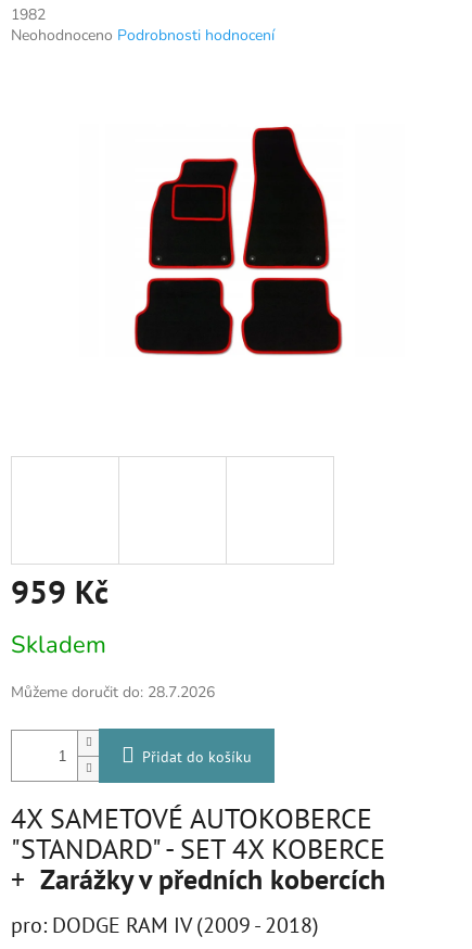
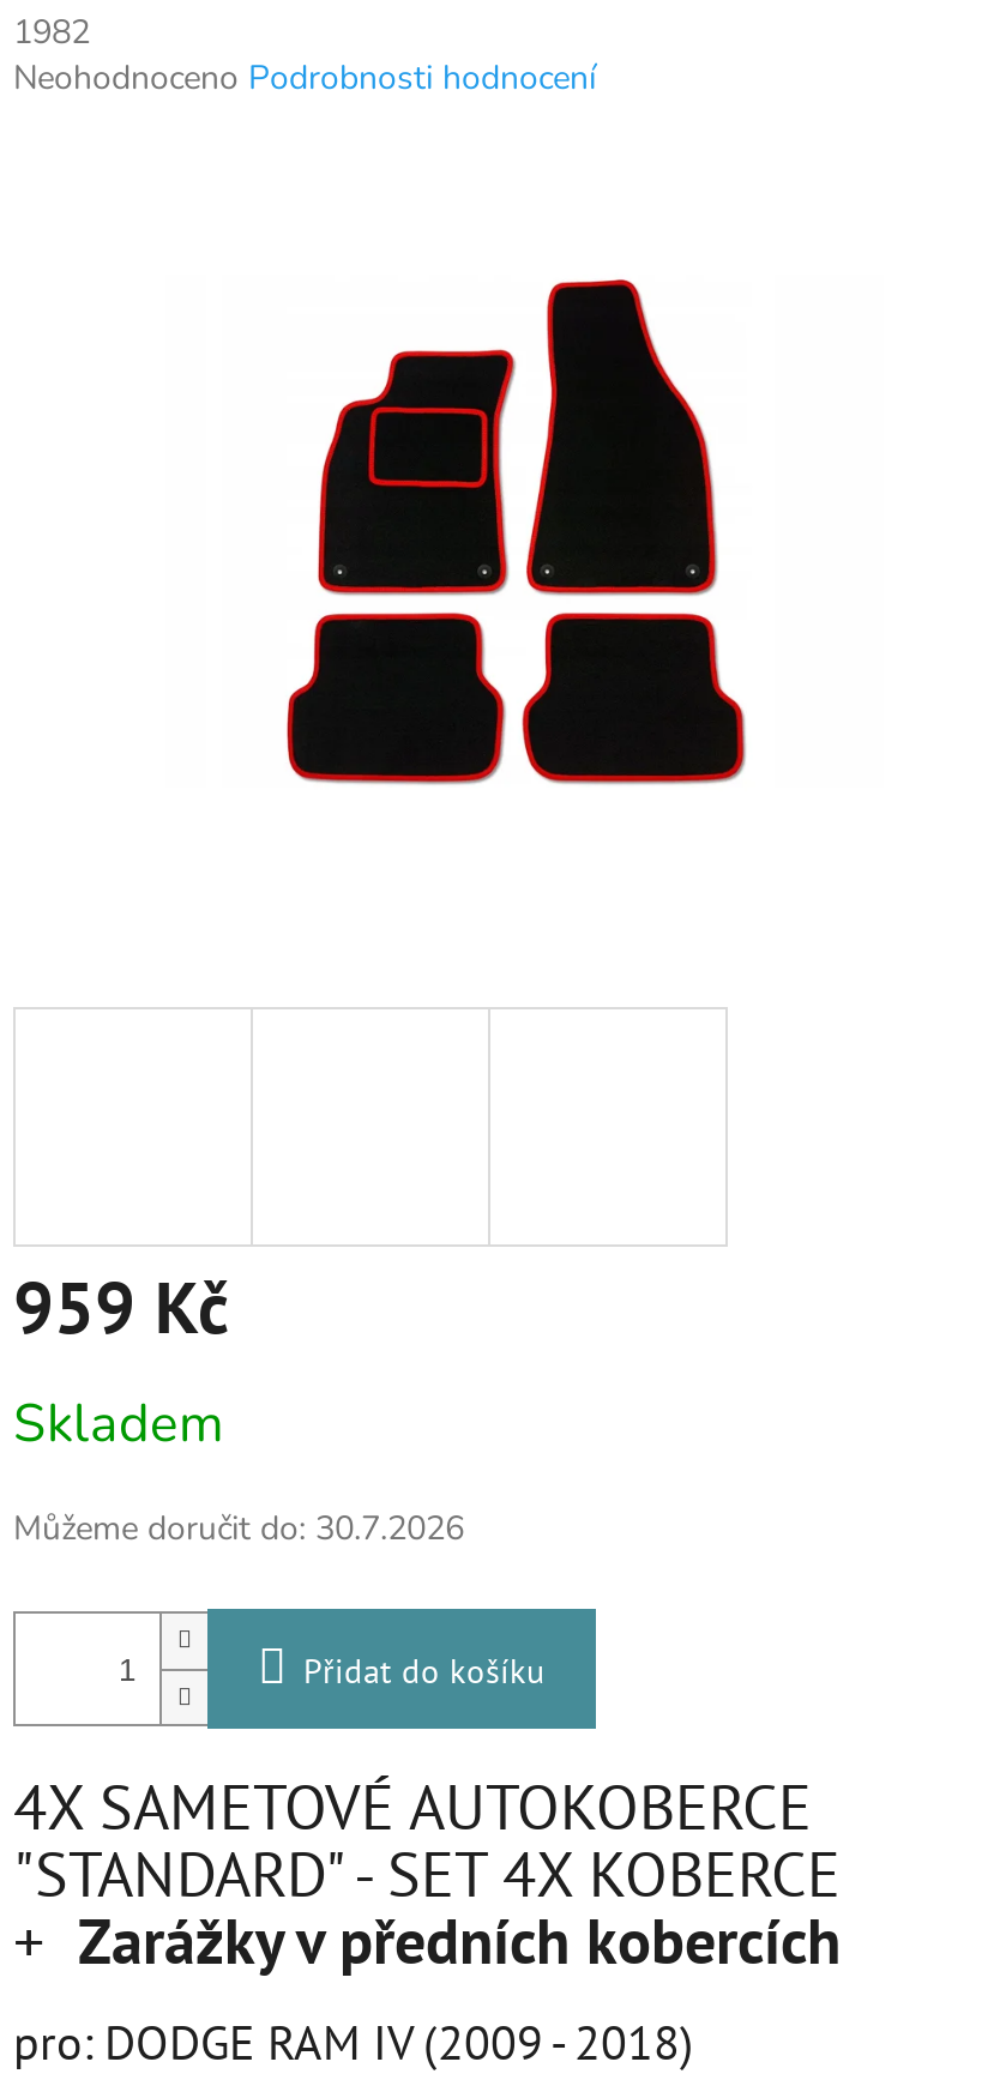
- Můžeme doručit do: 28.7.2026
+ Můžeme doručit do: 30.7.2026
